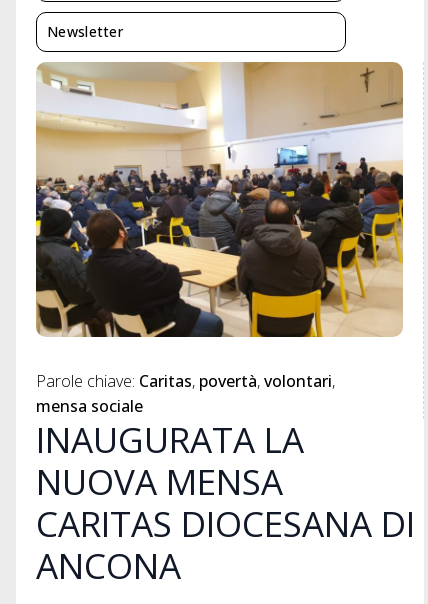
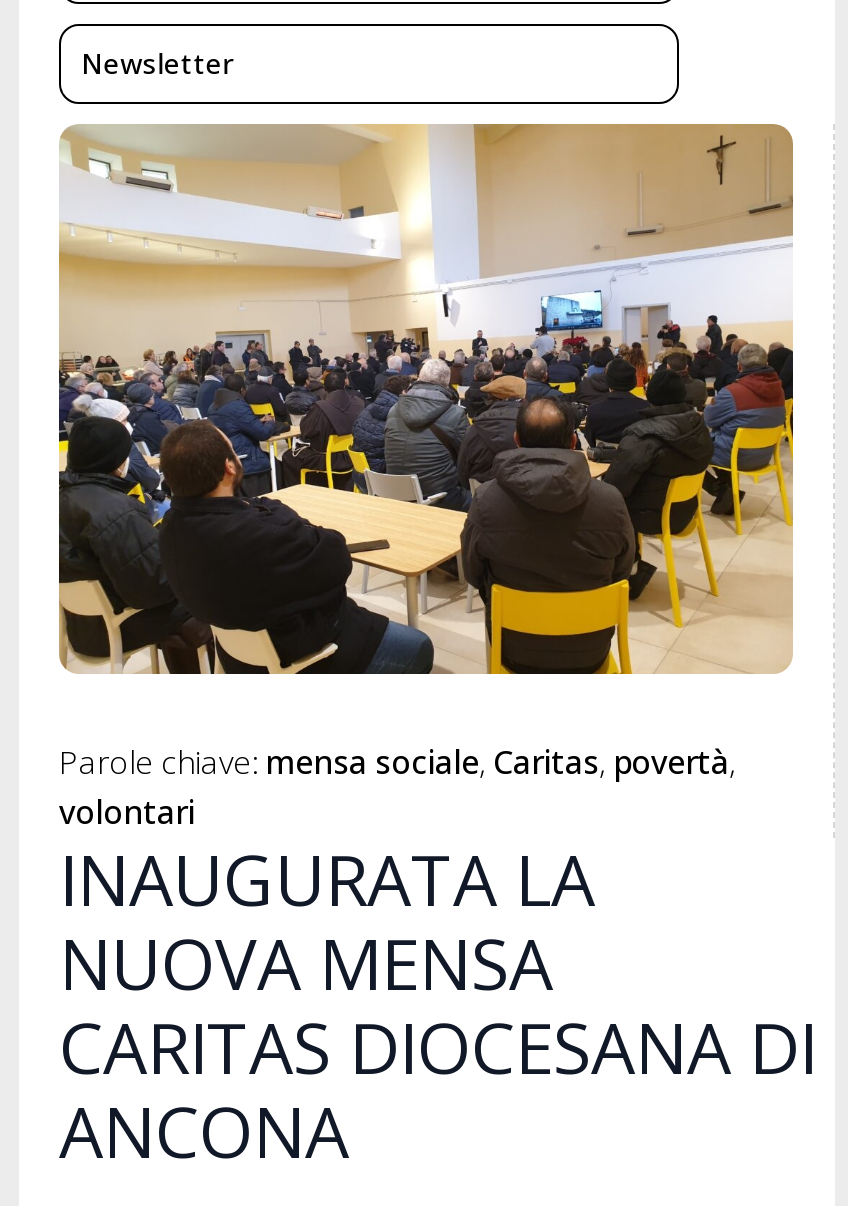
- Parole chiave: Caritas povertà volontari
- mensa sociale
+ Parole chiave: mensa sociale Caritas povertà
+ volontari
